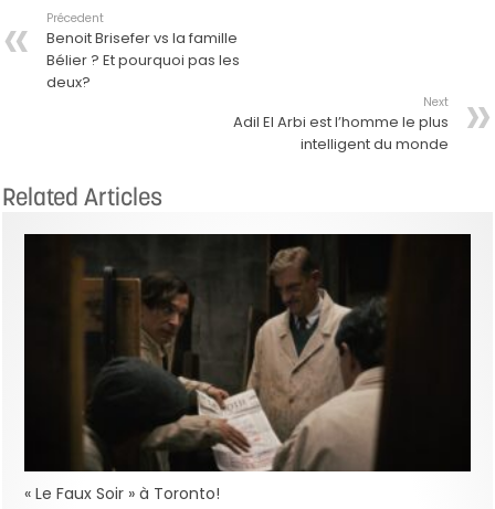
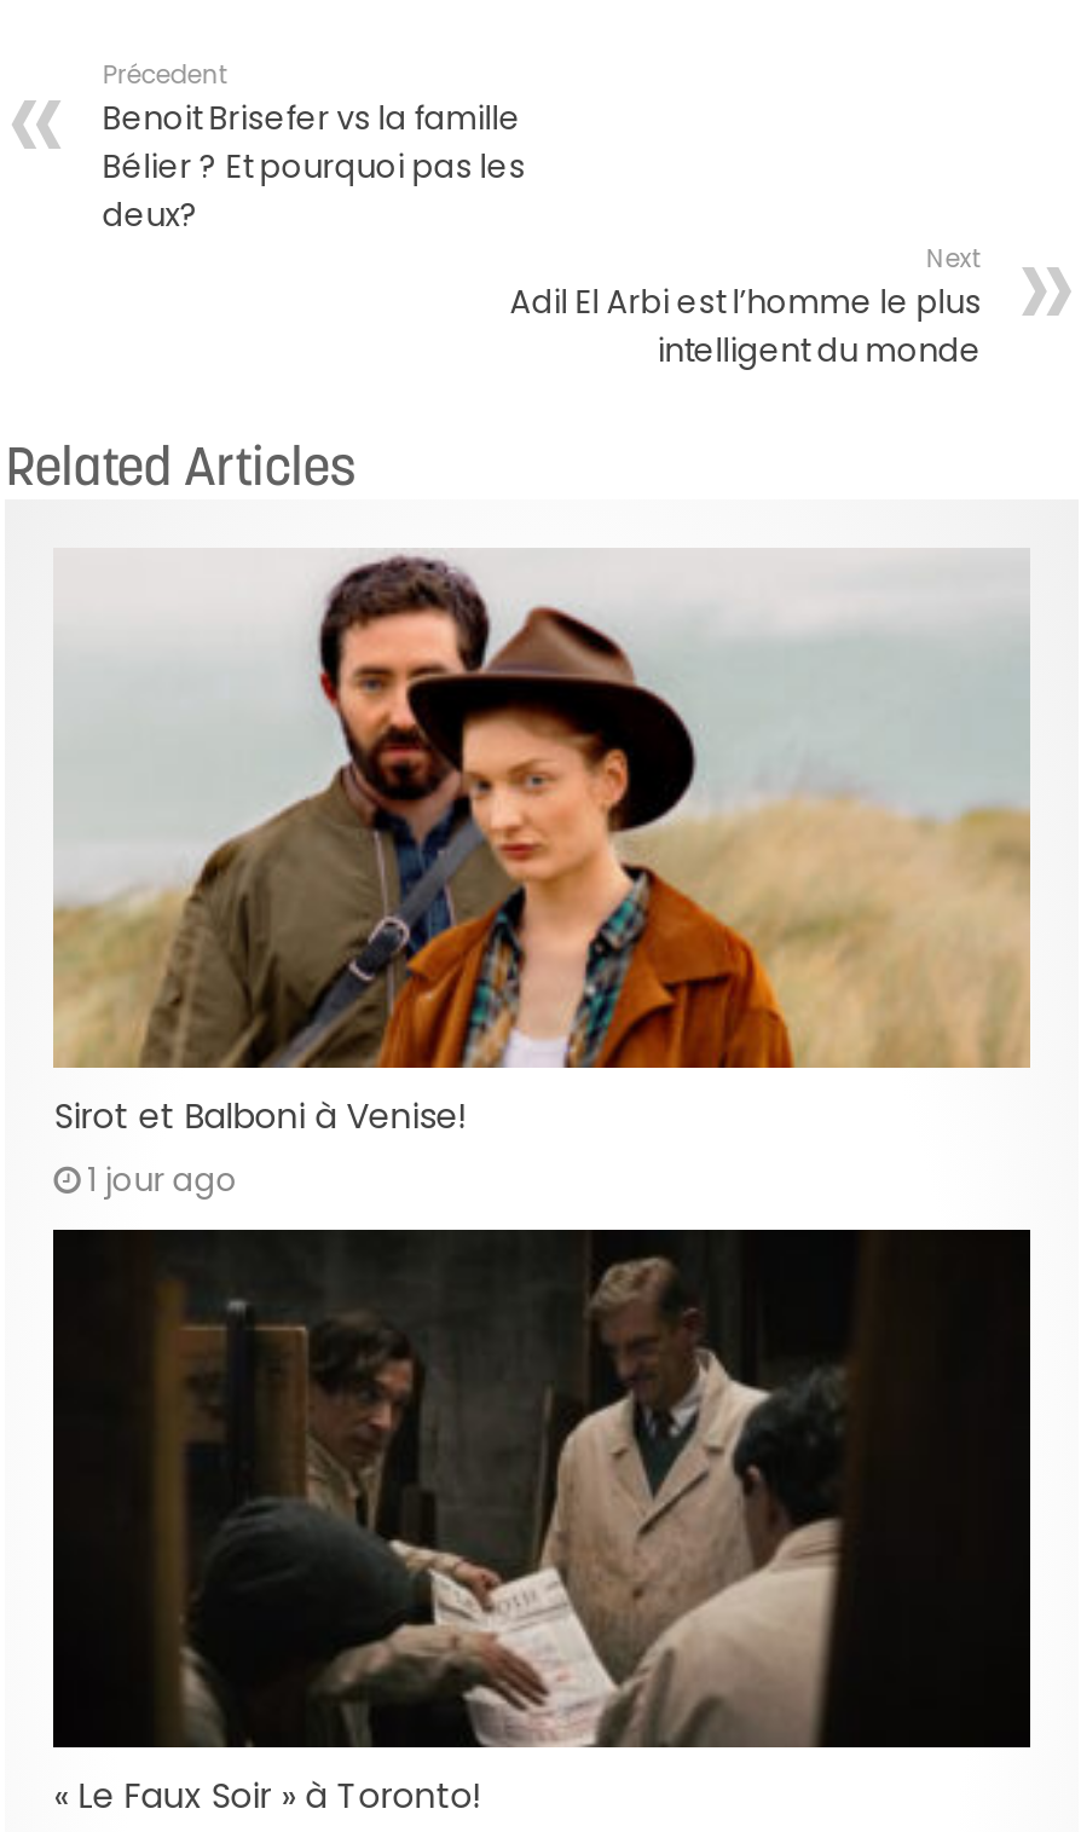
+ [image]
+ Sirot et Balboni à Venise!
+ 1 jour ago
